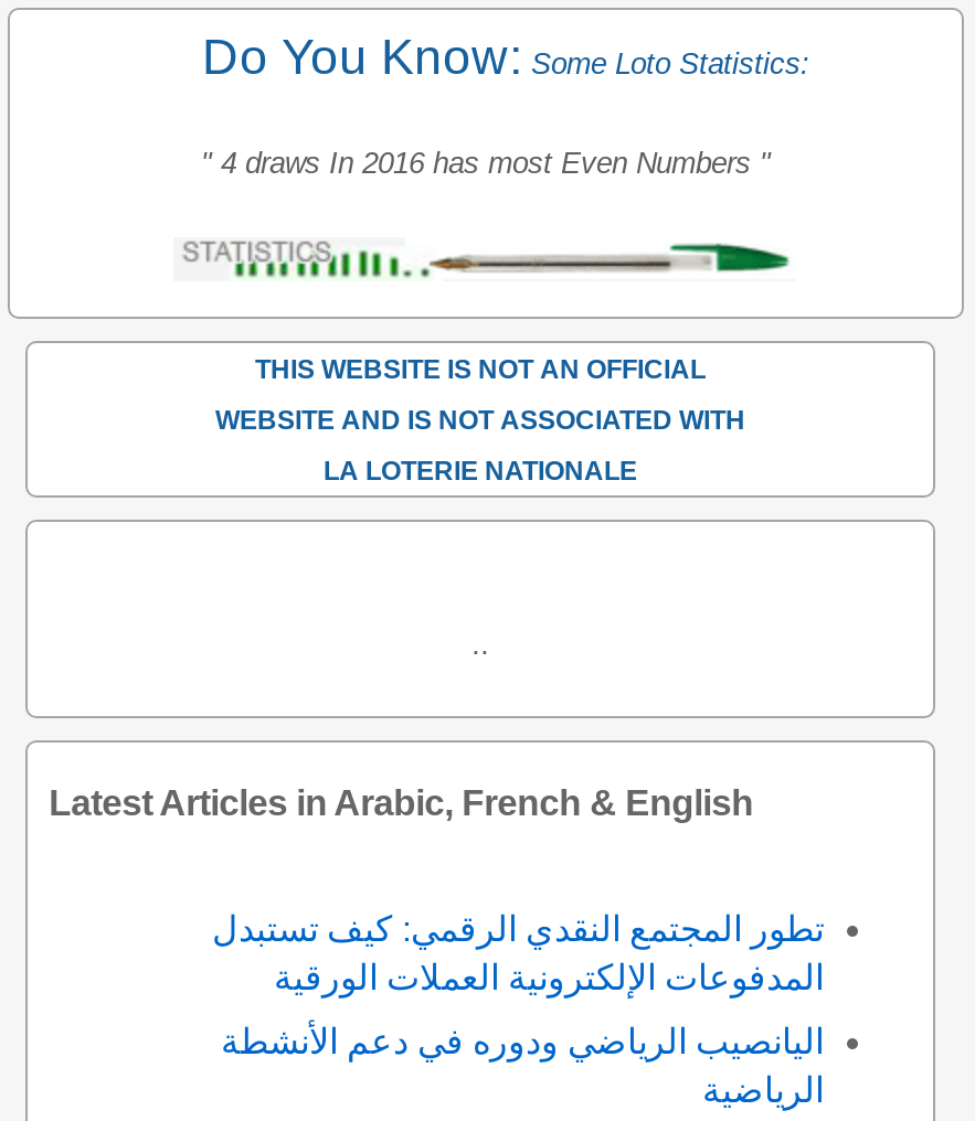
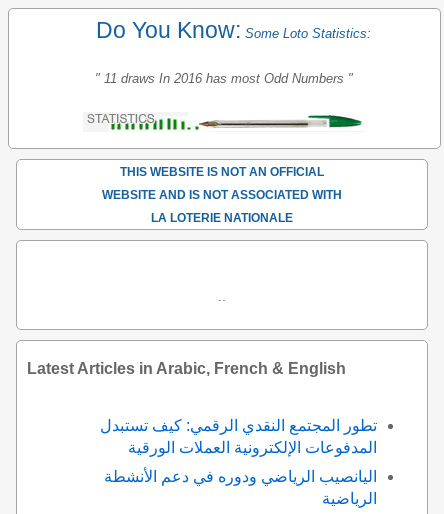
- " 4 draws In 2016 has most Even Numbers "
+ " 11 draws In 2016 has most Odd Numbers "
